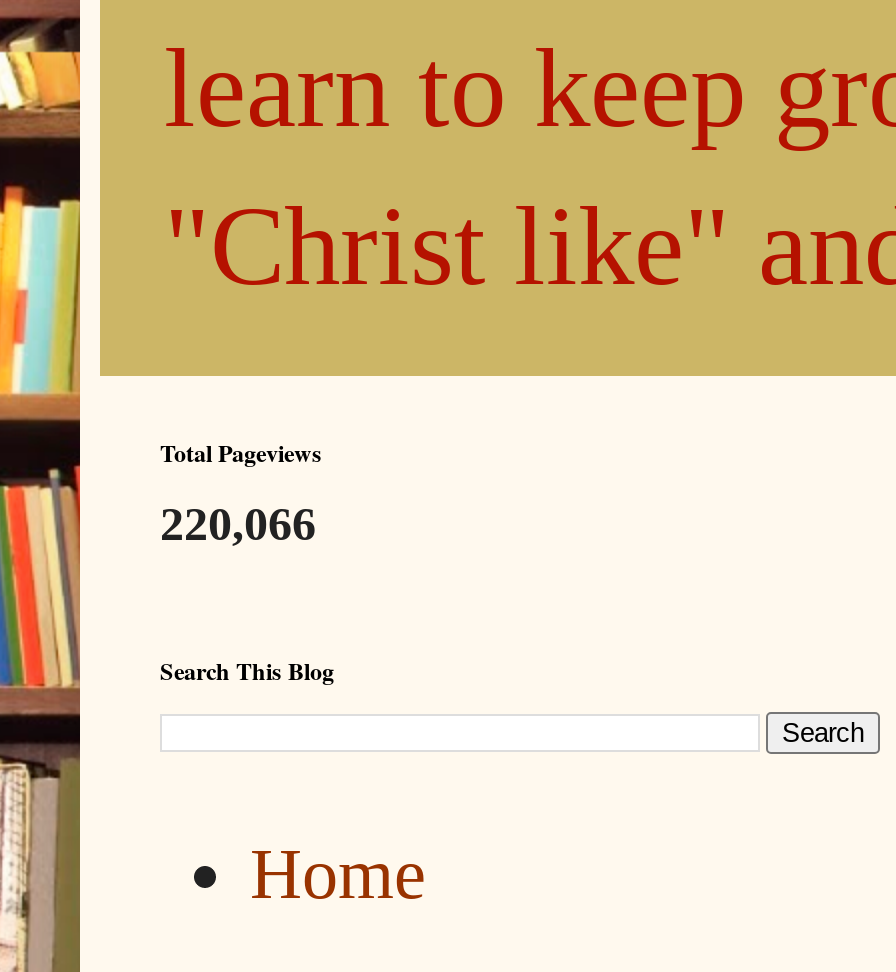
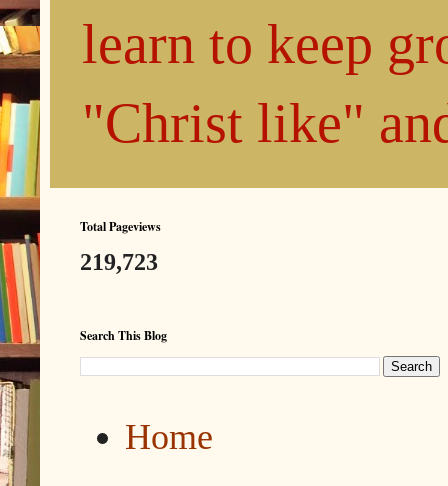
- 220,066
+ 219,723
